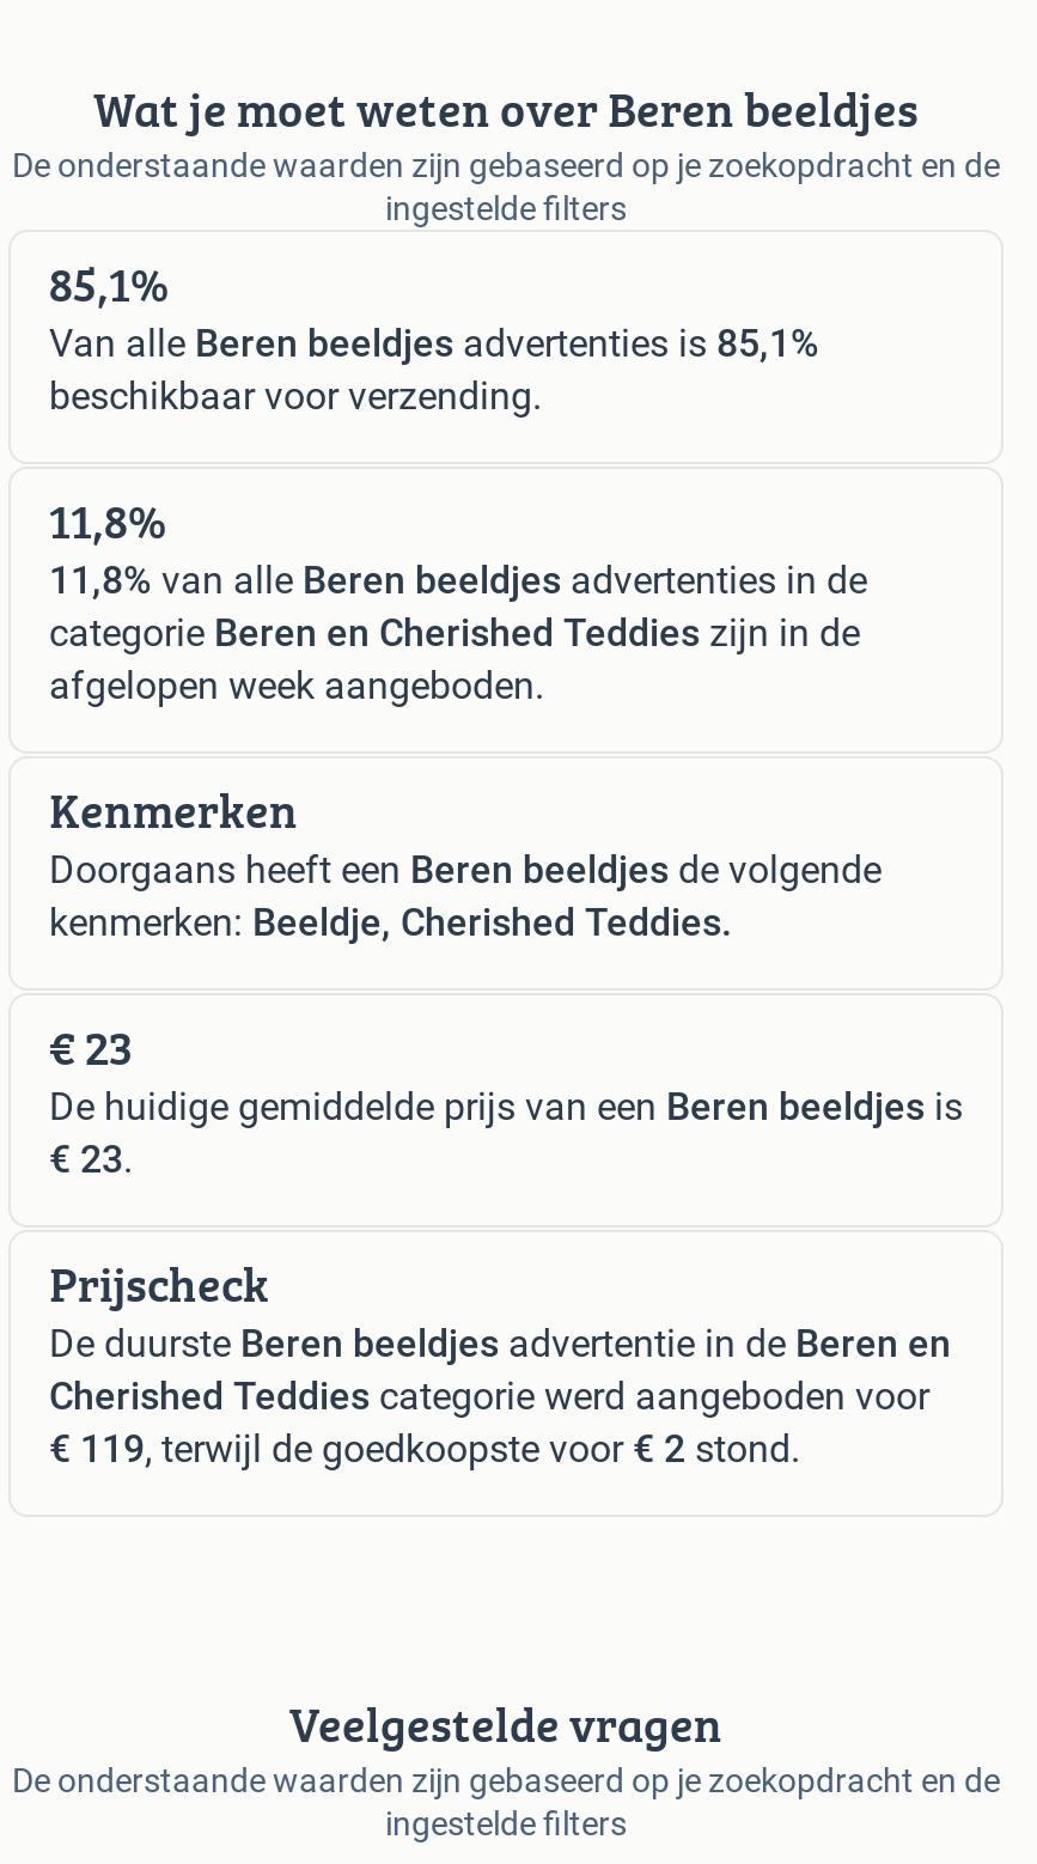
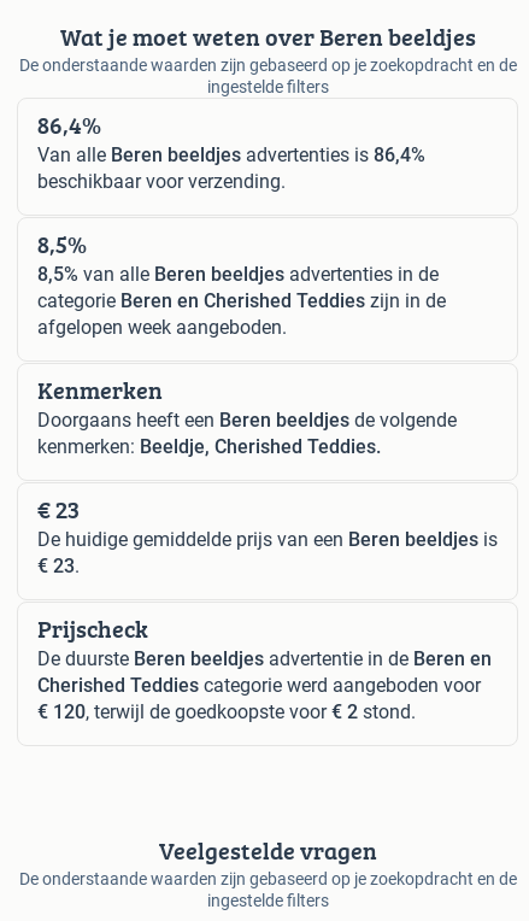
- 85,1%
+ 86,4%

- Van alle Beren beeldjes advertenties is 85,1%
+ Van alle Beren beeldjes advertenties is 86,4%

- 11,8%
+ 8,5%

- 11,8% van alle Beren beeldjes advertenties in de
+ 8,5% van alle Beren beeldjes advertenties in de

- € 119, terwijl de goedkoopste voor € 2 stond.
+ € 120, terwijl de goedkoopste voor € 2 stond.
